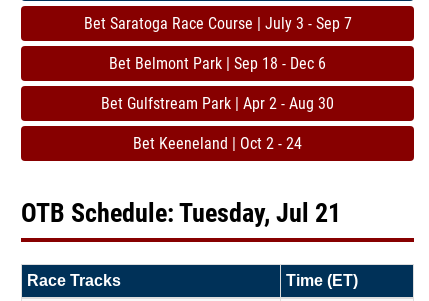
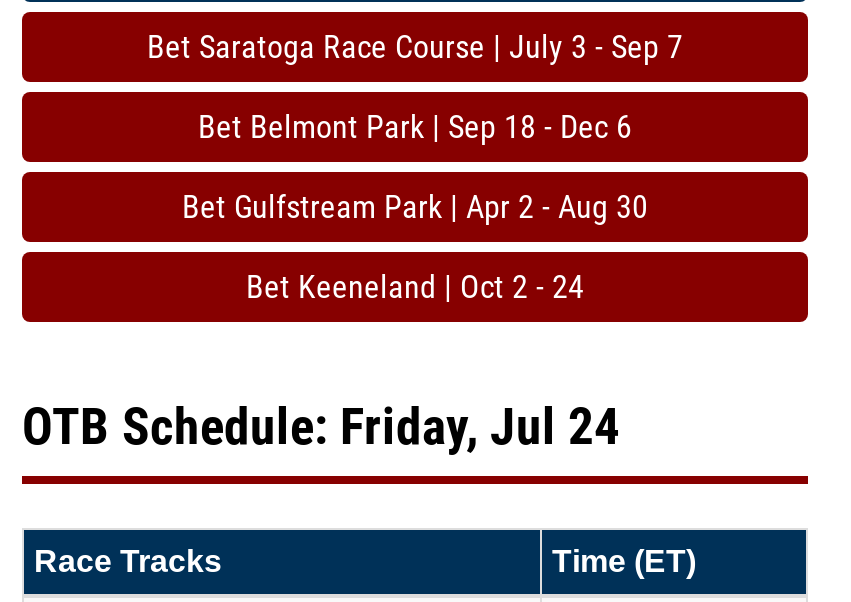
- OTB Schedule: Tuesday, Jul 21
+ OTB Schedule: Friday, Jul 24
